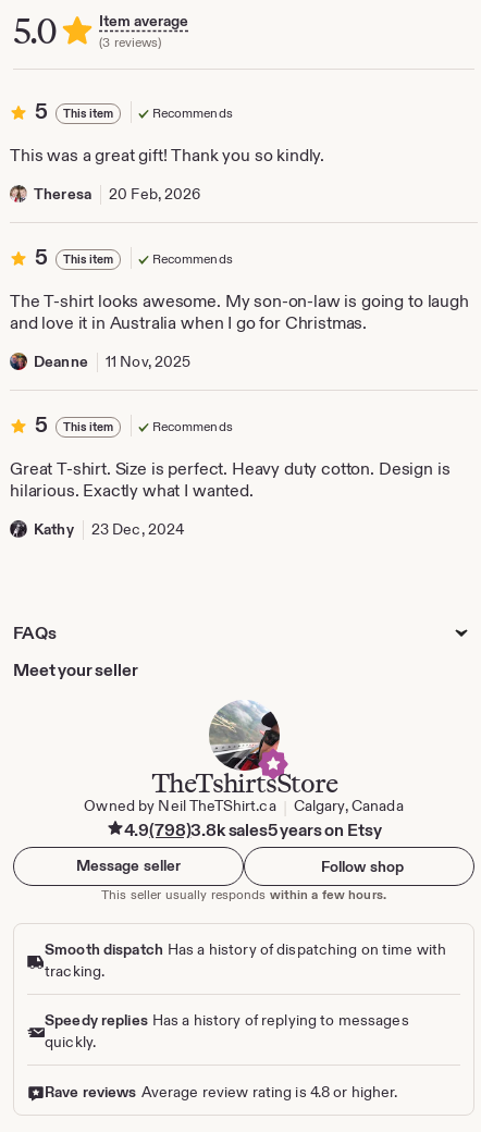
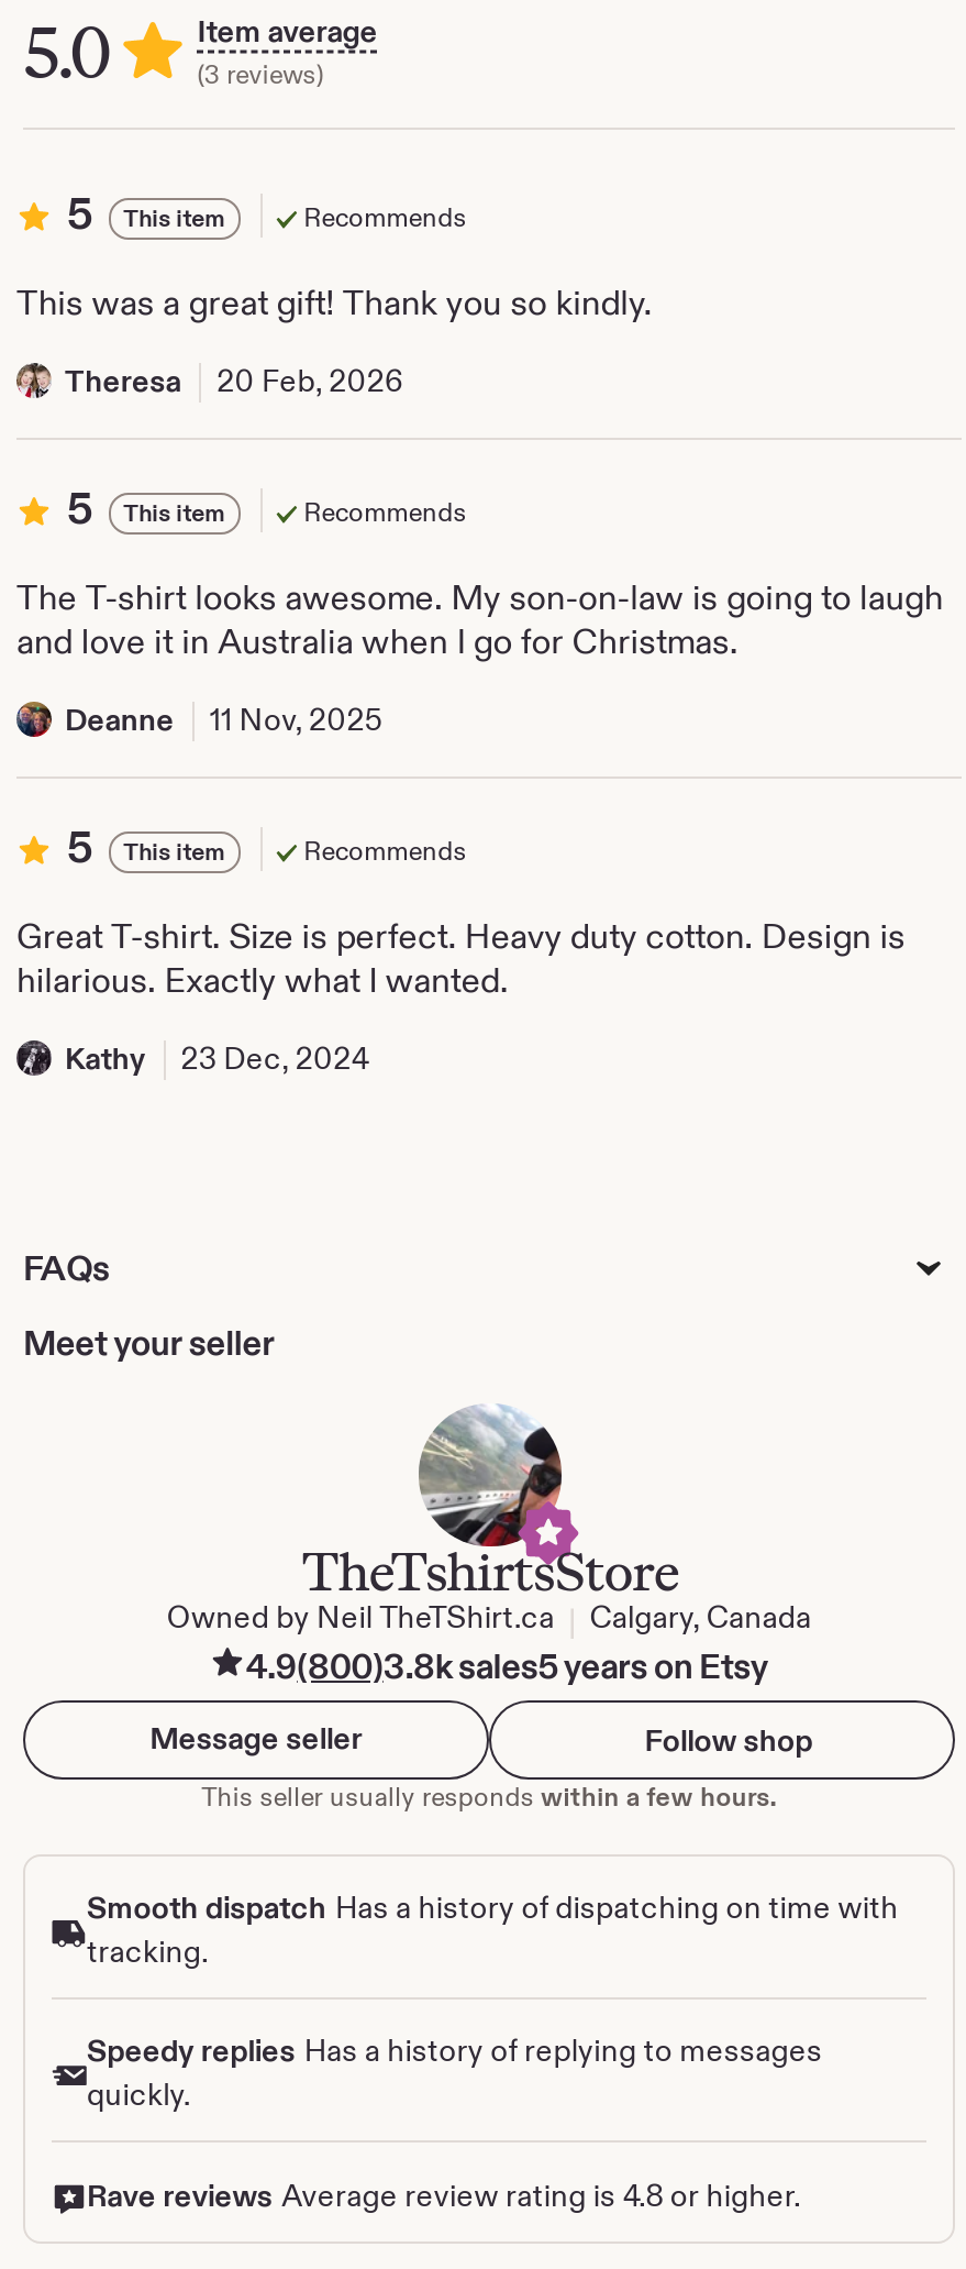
- 4.9(798)3.8k sales5 years on Etsy
+ 4.9(800)3.8k sales5 years on Etsy
